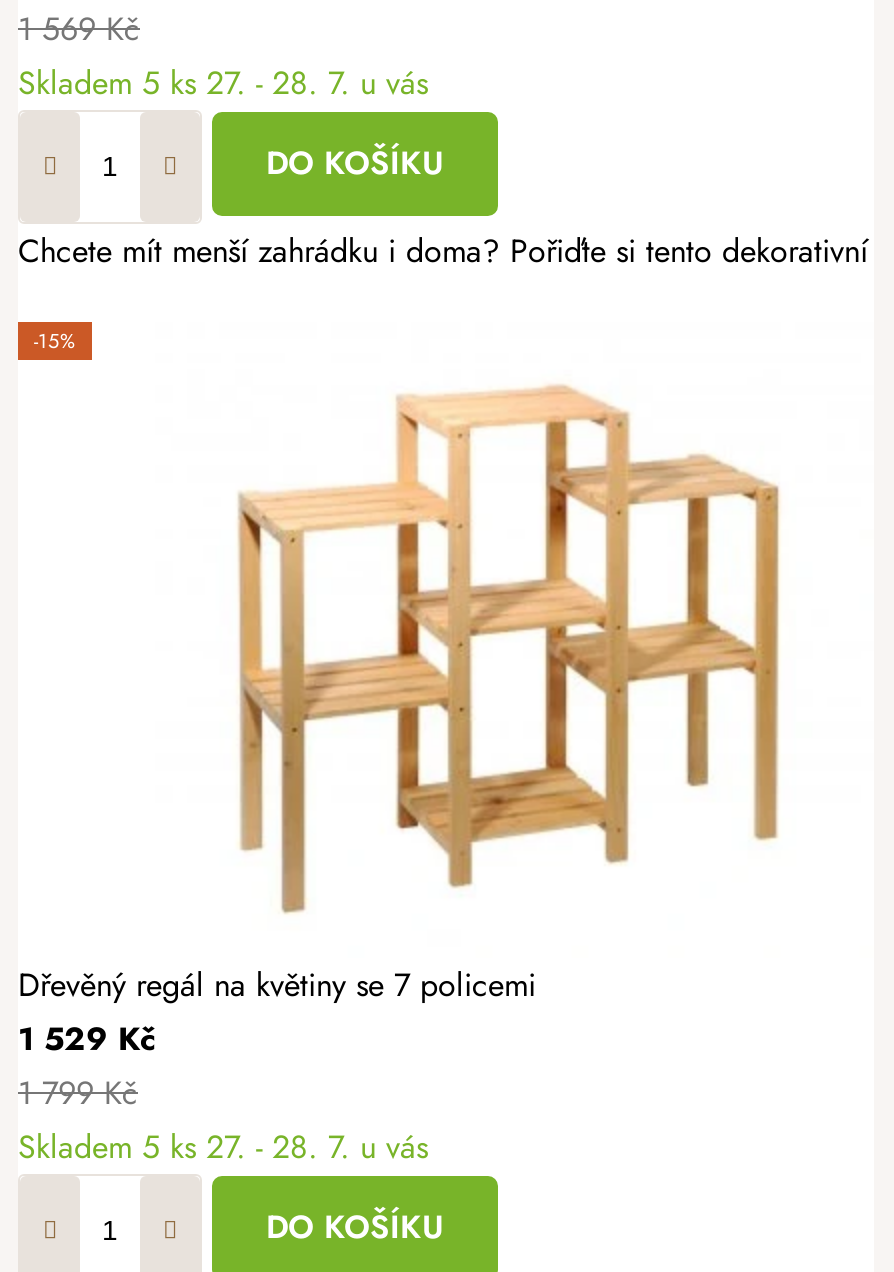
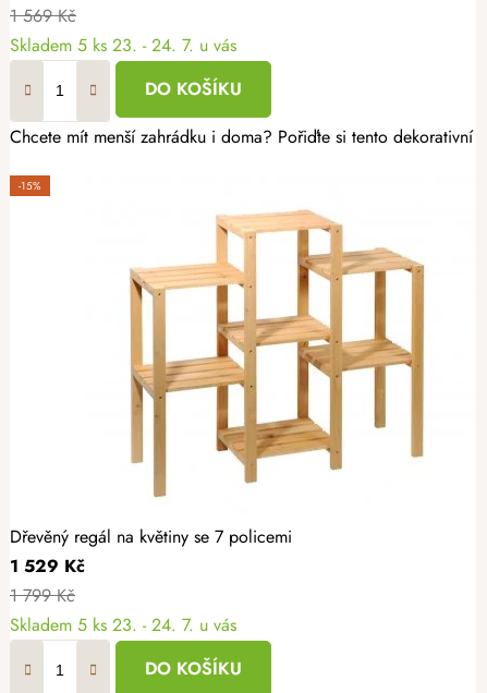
- Skladem 5 ks 27. - 28. 7. u vás
+ Skladem 5 ks 23. - 24. 7. u vás

- Skladem 5 ks 27. - 28. 7. u vás
+ Skladem 5 ks 23. - 24. 7. u vás
